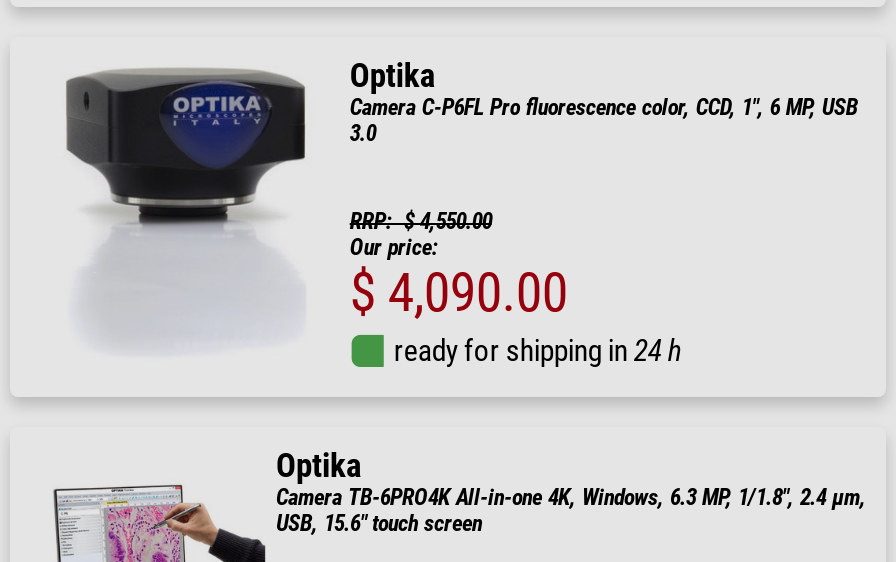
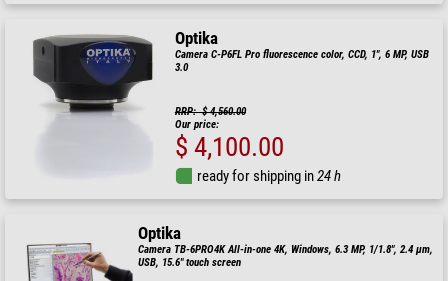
- RRP: $ 4,550.00
+ RRP: $ 4,560.00

- $ 4,090.00
+ $ 4,100.00
